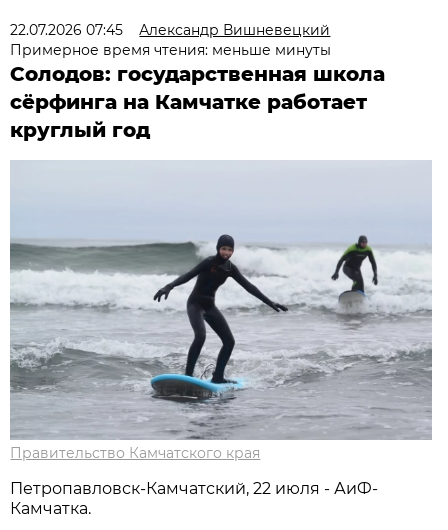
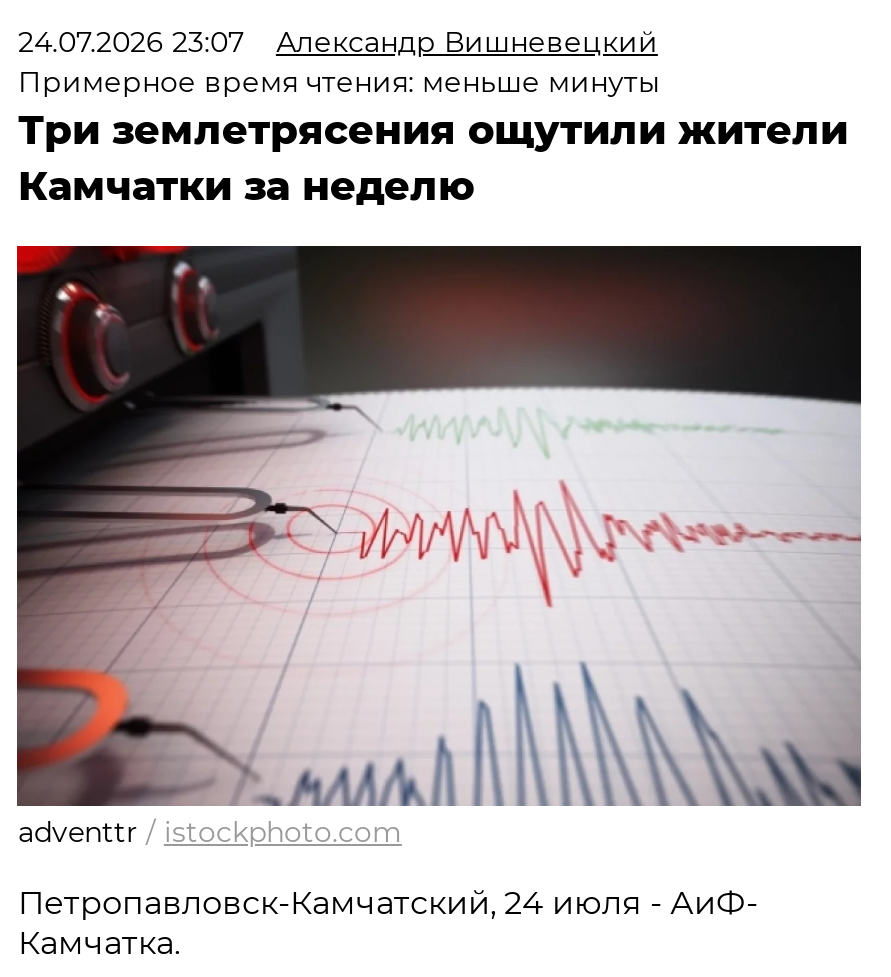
- 22.07.2026 07:45 Александр Вишневецкий
+ 24.07.2026 23:07 Александр Вишневецкий

- Солодов: государственная школа
- сёрфинга на Камчатке работает
- круглый год
+ Три землетрясения ощутили жители
+ Камчатки за неделю

- [image]
- Правительство Камчатского края
+ [image]
+ adventtr / istockphoto.com

- Петропавловск-Камчатский, 22 июля - АиФ-
+ Петропавловск-Камчатский, 24 июля - АиФ-
